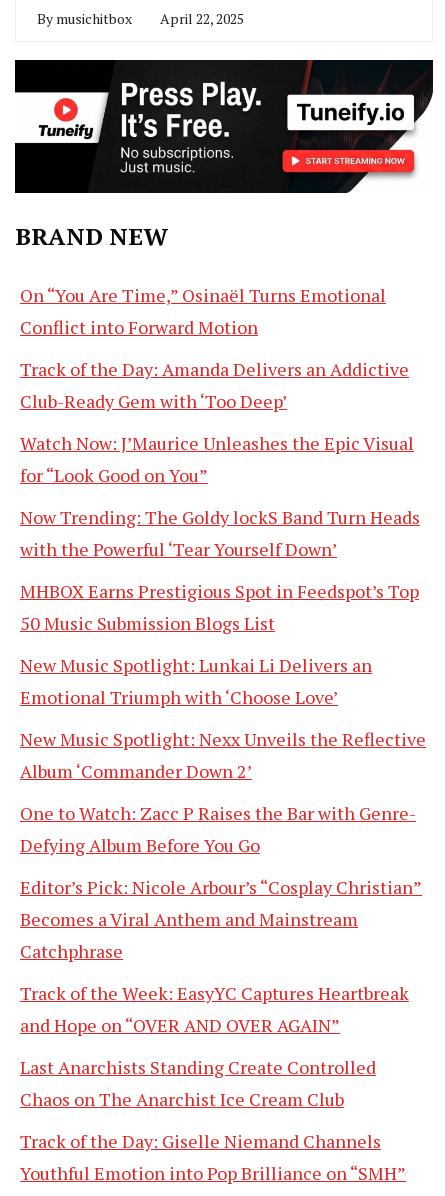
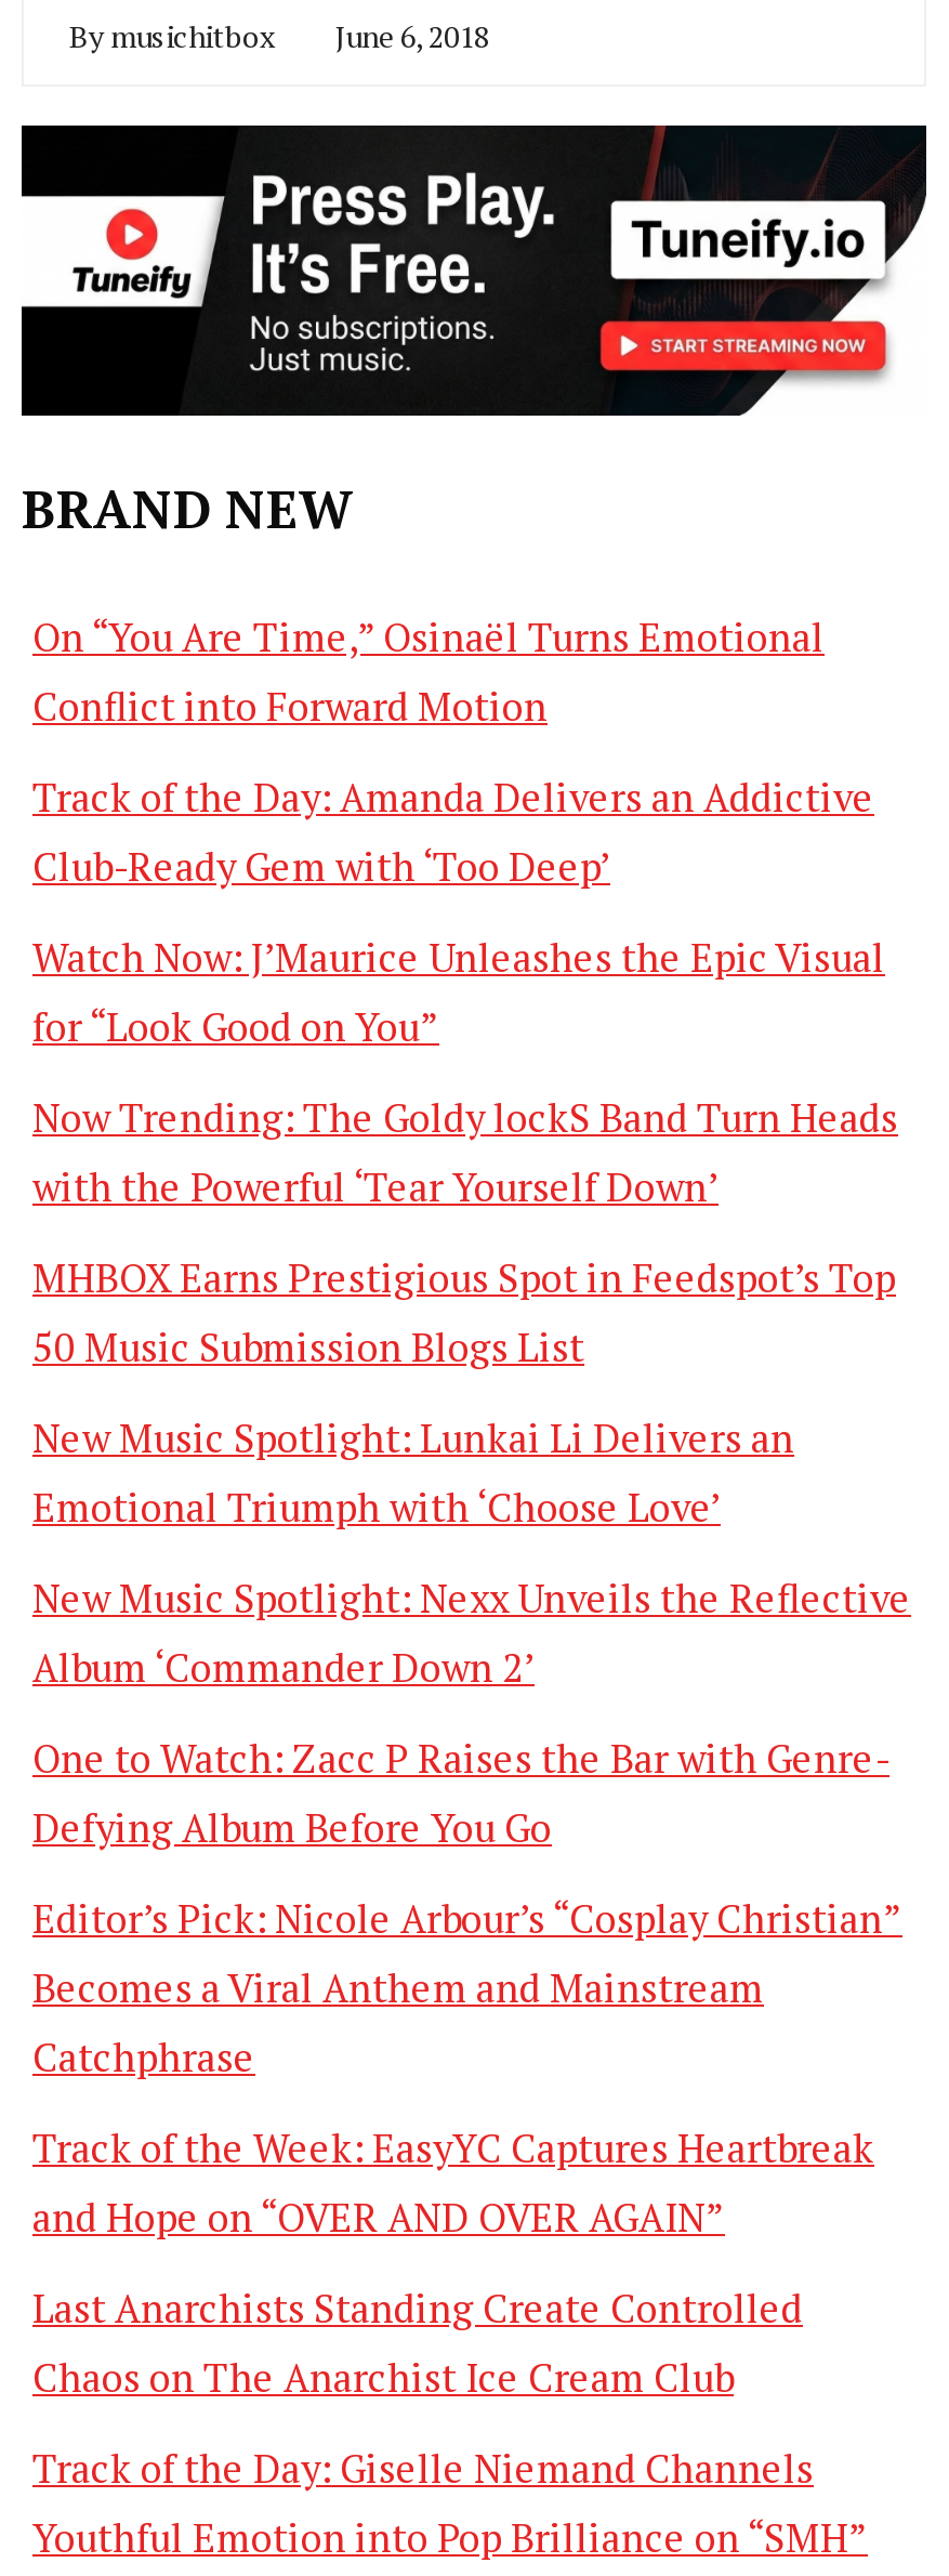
- Bymusichitbox April 22, 2025
+ Bymusichitbox June 6, 2018
